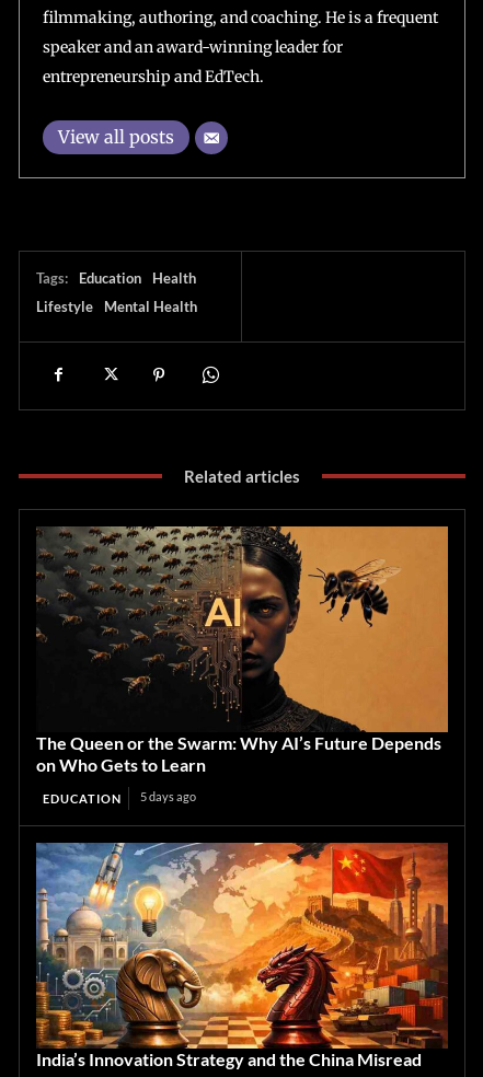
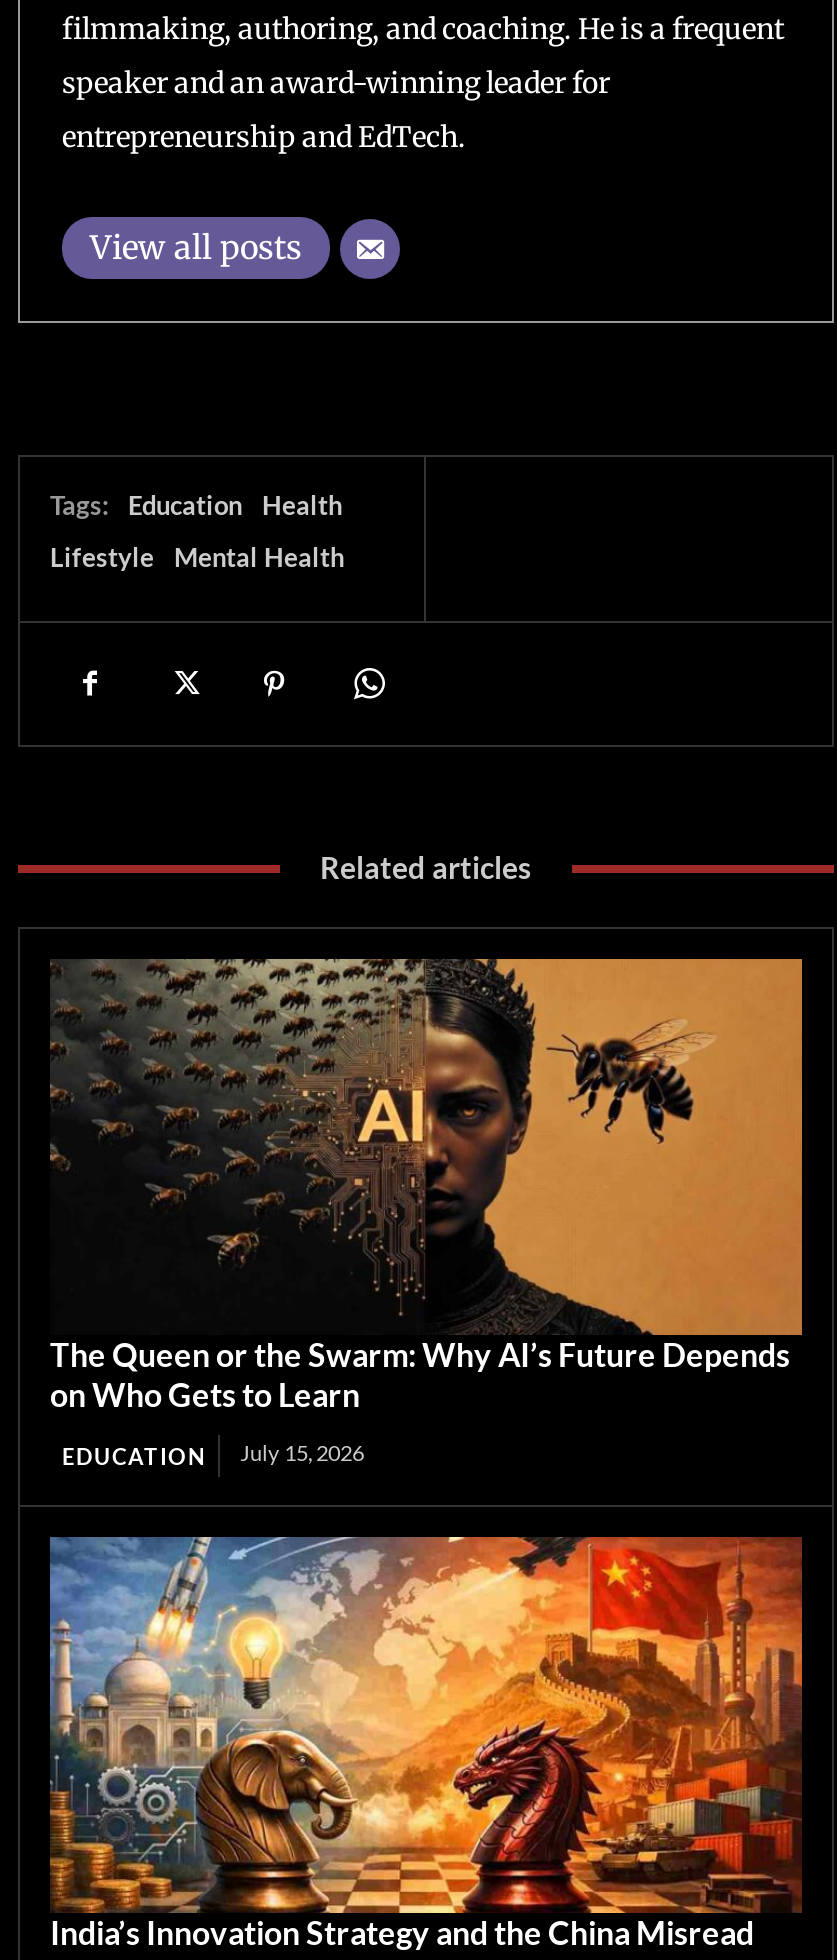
- EDUCATION 5 days ago
+ EDUCATION July 15, 2026
